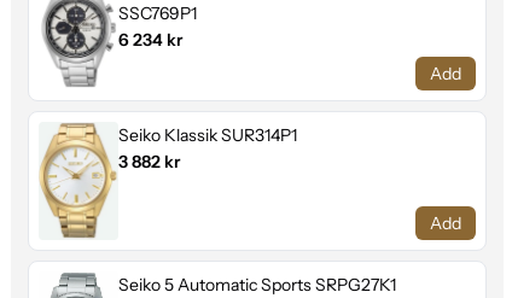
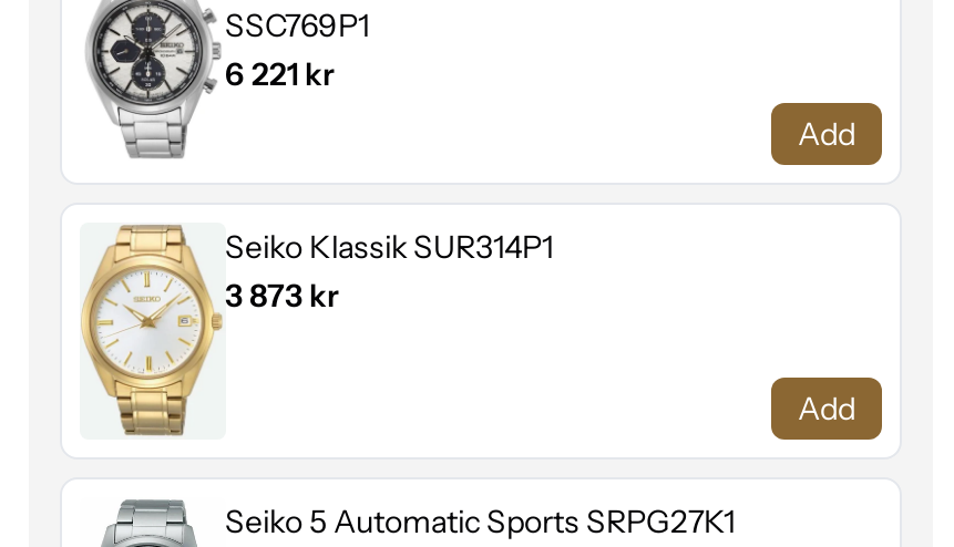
- 6 234 kr
+ 6 221 kr

- 3 882 kr
+ 3 873 kr
